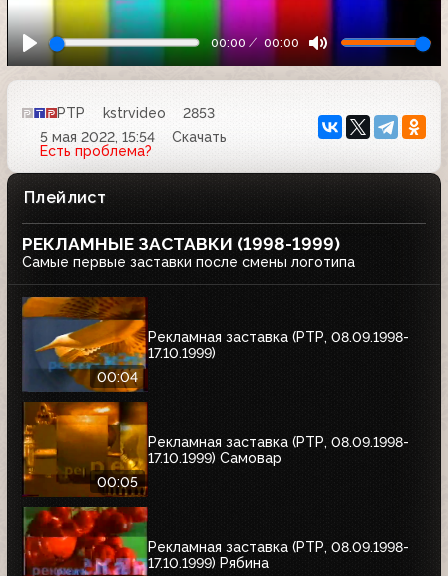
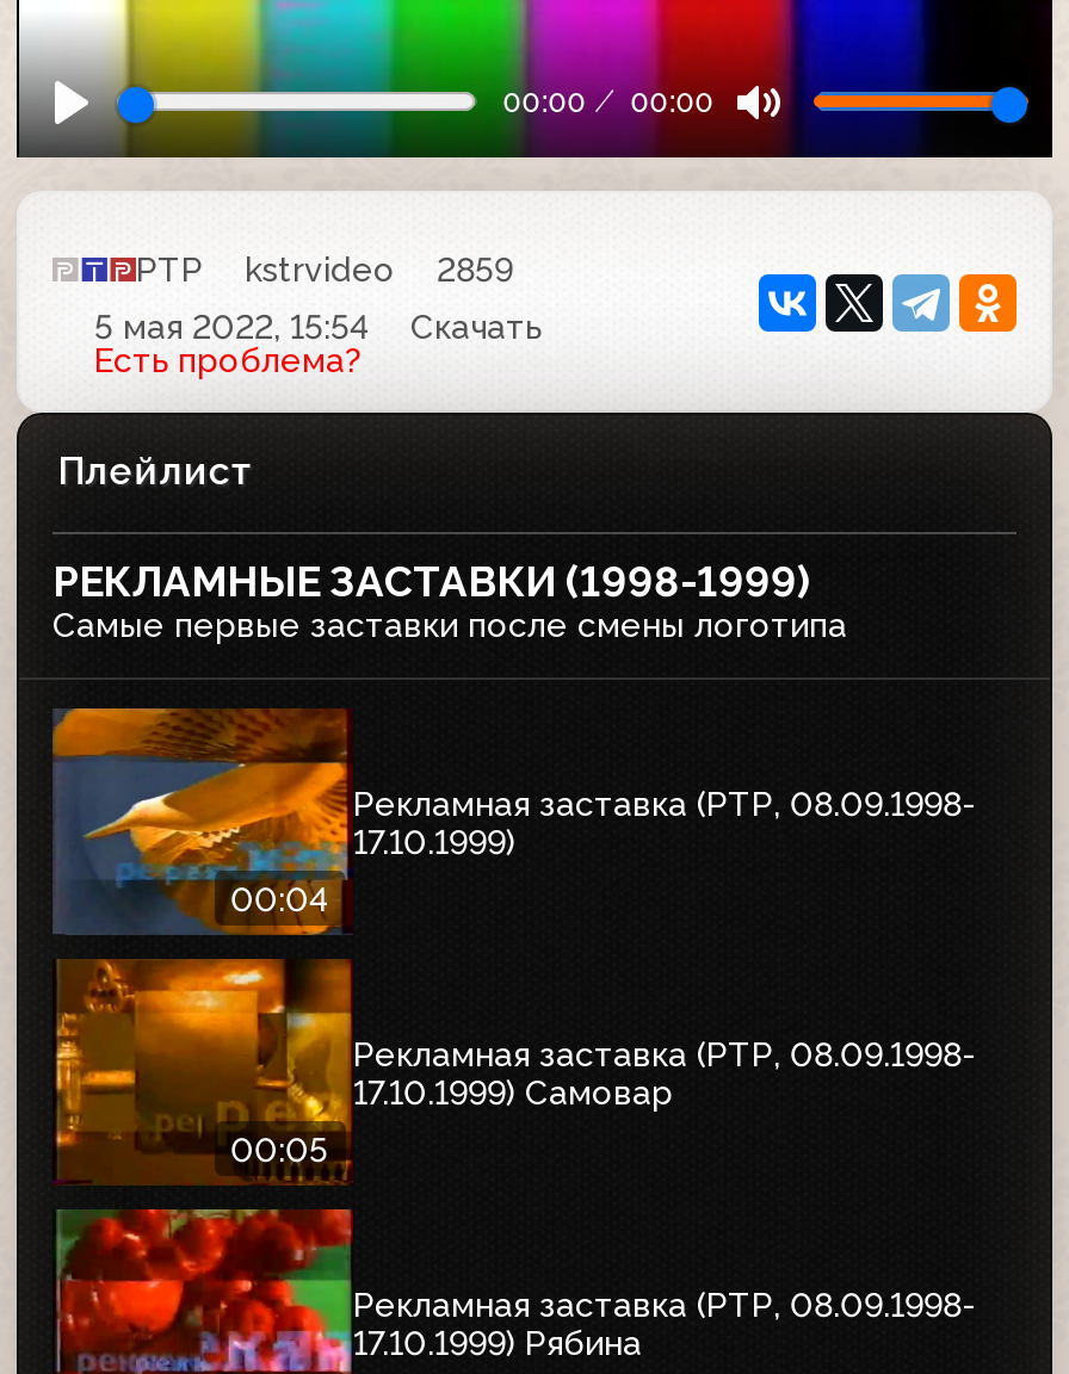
- РТР kstrvideo 2853
+ РТР kstrvideo 2859
